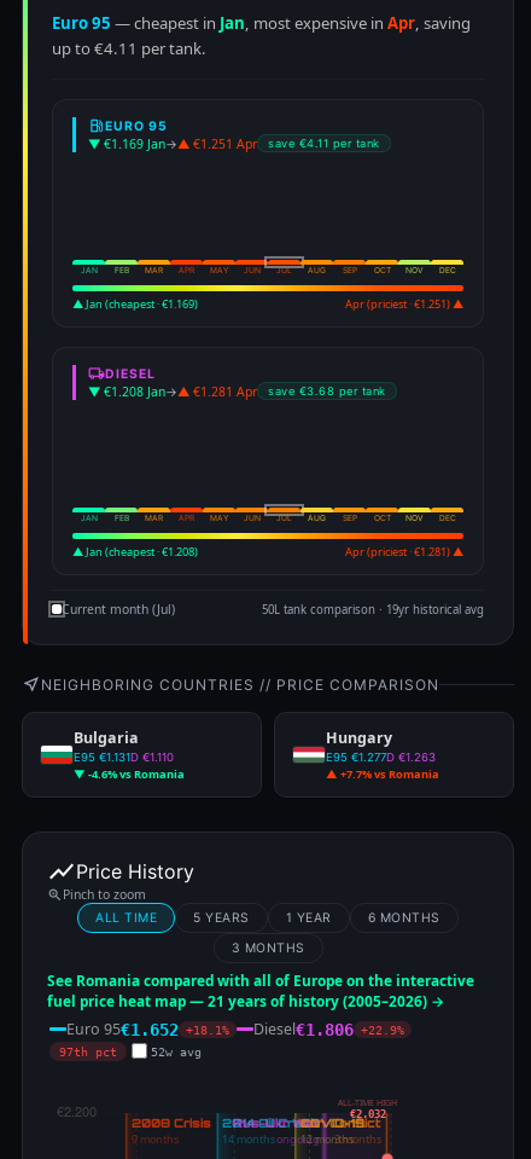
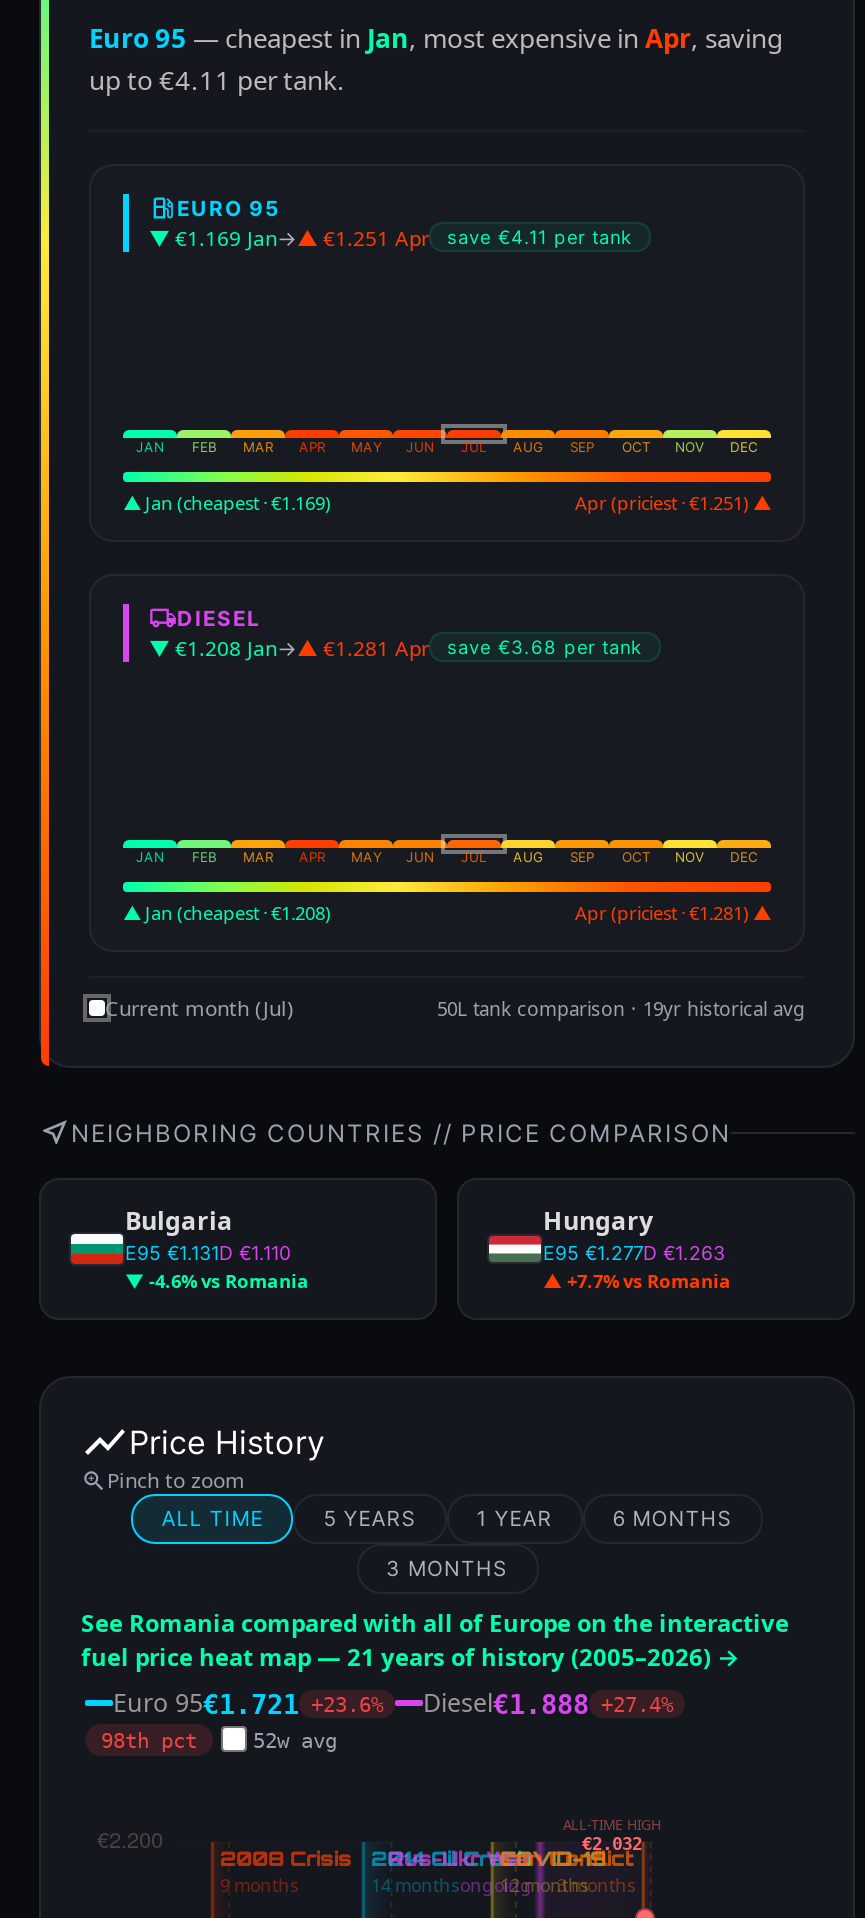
- Euro 95€1.652 +18.1%
+ Euro 95€1.721 +23.6%

- Diesel€1.806 +22.9%
+ Diesel€1.888 +27.4%

- 97th pct
+ 98th pct
